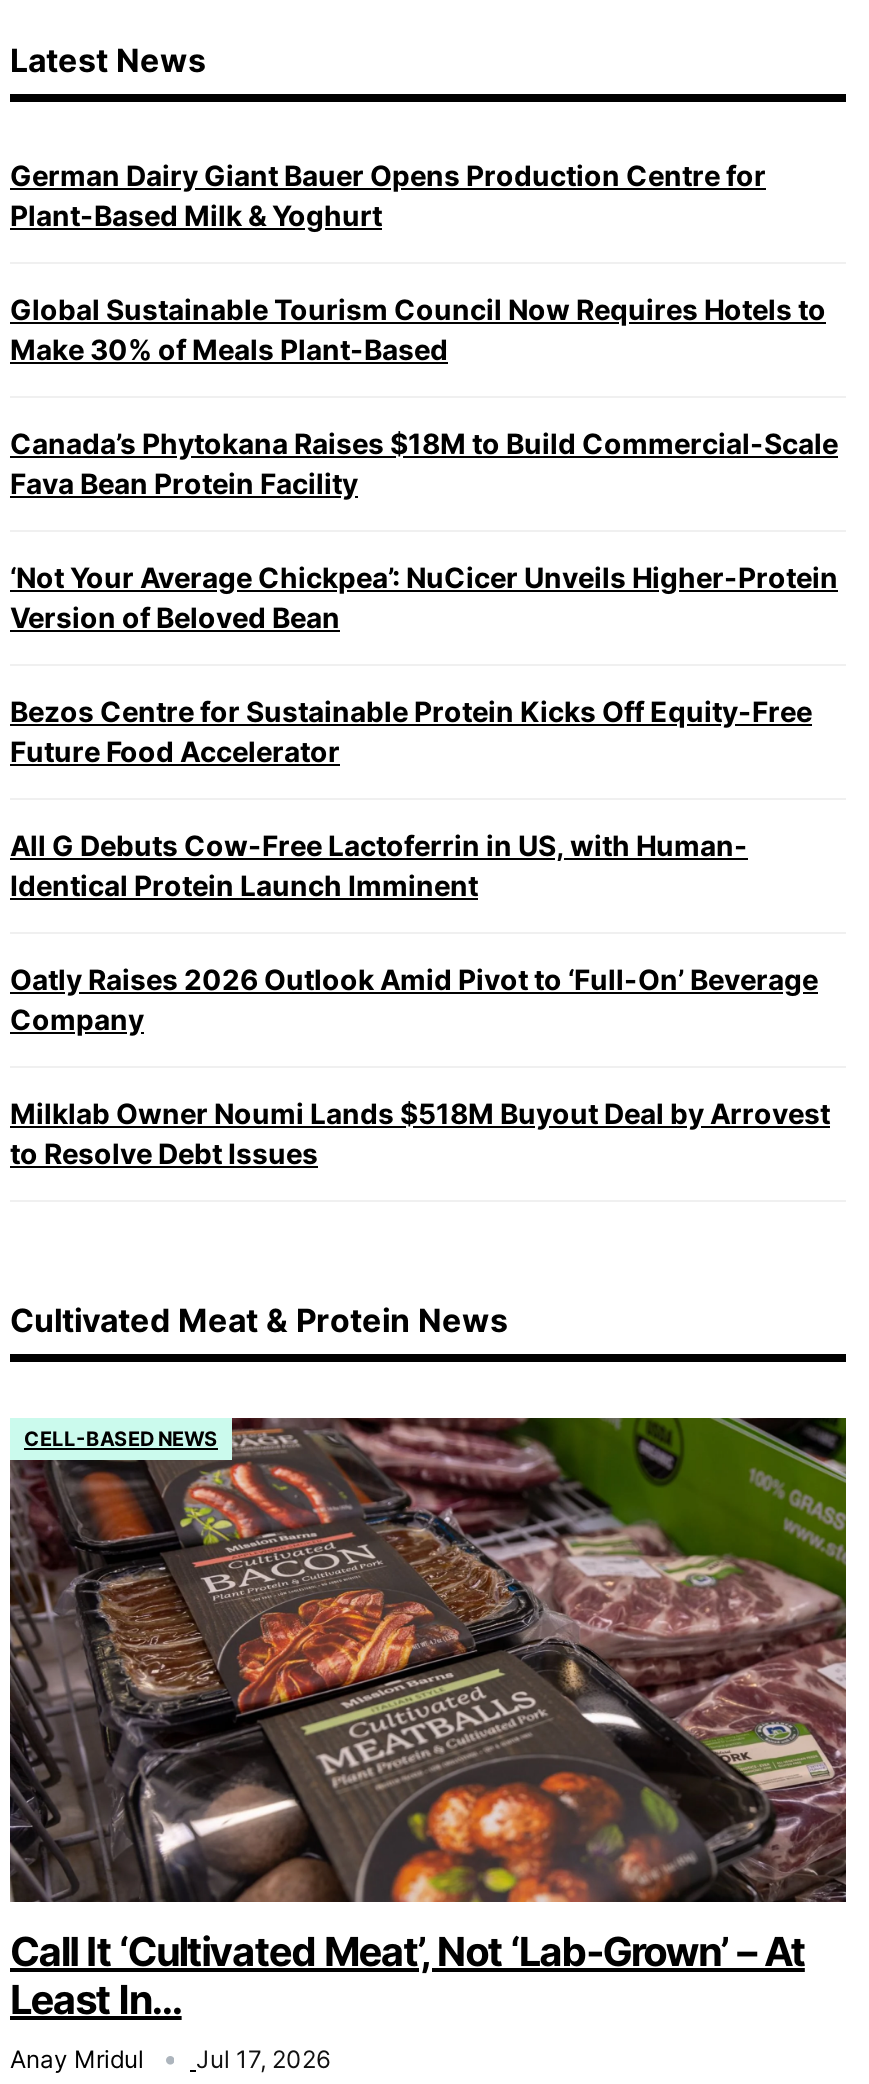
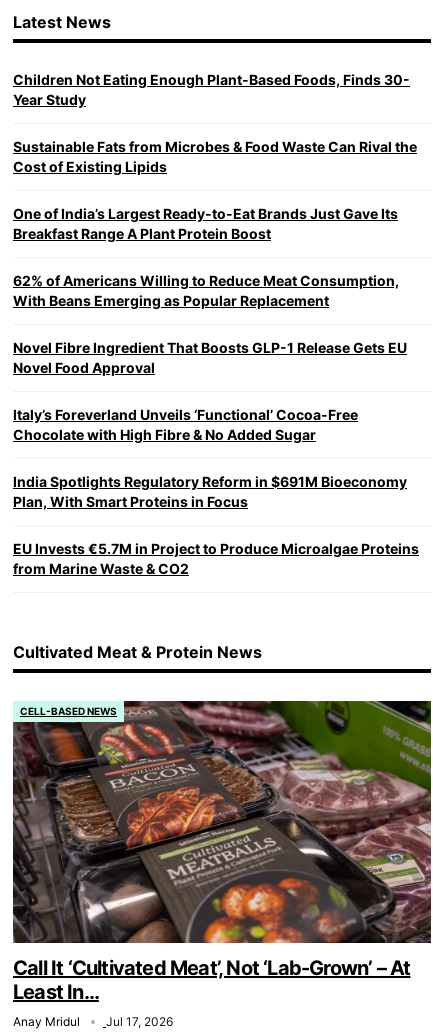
- German Dairy Giant Bauer Opens Production Centre for
- Plant-Based Milk & Yoghurt
+ Children Not Eating Enough Plant-Based Foods, Finds 30-
+ Year Study

- Global Sustainable Tourism Council Now Requires Hotels to
- Make 30% of Meals Plant-Based
+ Sustainable Fats from Microbes & Food Waste Can Rival the
+ Cost of Existing Lipids

- Canada’s Phytokana Raises $18M to Build Commercial-Scale
- Fava Bean Protein Facility
+ One of India’s Largest Ready-to-Eat Brands Just Gave Its
+ Breakfast Range A Plant Protein Boost

- ‘Not Your Average Chickpea’: NuCicer Unveils Higher-Protein
- Version of Beloved Bean
+ 62% of Americans Willing to Reduce Meat Consumption,
+ With Beans Emerging as Popular Replacement

- Bezos Centre for Sustainable Protein Kicks Off Equity-Free
- Future Food Accelerator
+ Novel Fibre Ingredient That Boosts GLP-1 Release Gets EU
+ Novel Food Approval

- All G Debuts Cow-Free Lactoferrin in US, with Human-
- Identical Protein Launch Imminent
+ Italy’s Foreverland Unveils ‘Functional’ Cocoa-Free
+ Chocolate with High Fibre & No Added Sugar

- Oatly Raises 2026 Outlook Amid Pivot to ‘Full-On’ Beverage
- Company
+ India Spotlights Regulatory Reform in $691M Bioeconomy
+ Plan, With Smart Proteins in Focus

- Milklab Owner Noumi Lands $518M Buyout Deal by Arrovest
- to Resolve Debt Issues
+ EU Invests €5.7M in Project to Produce Microalgae Proteins
+ from Marine Waste & CO2
